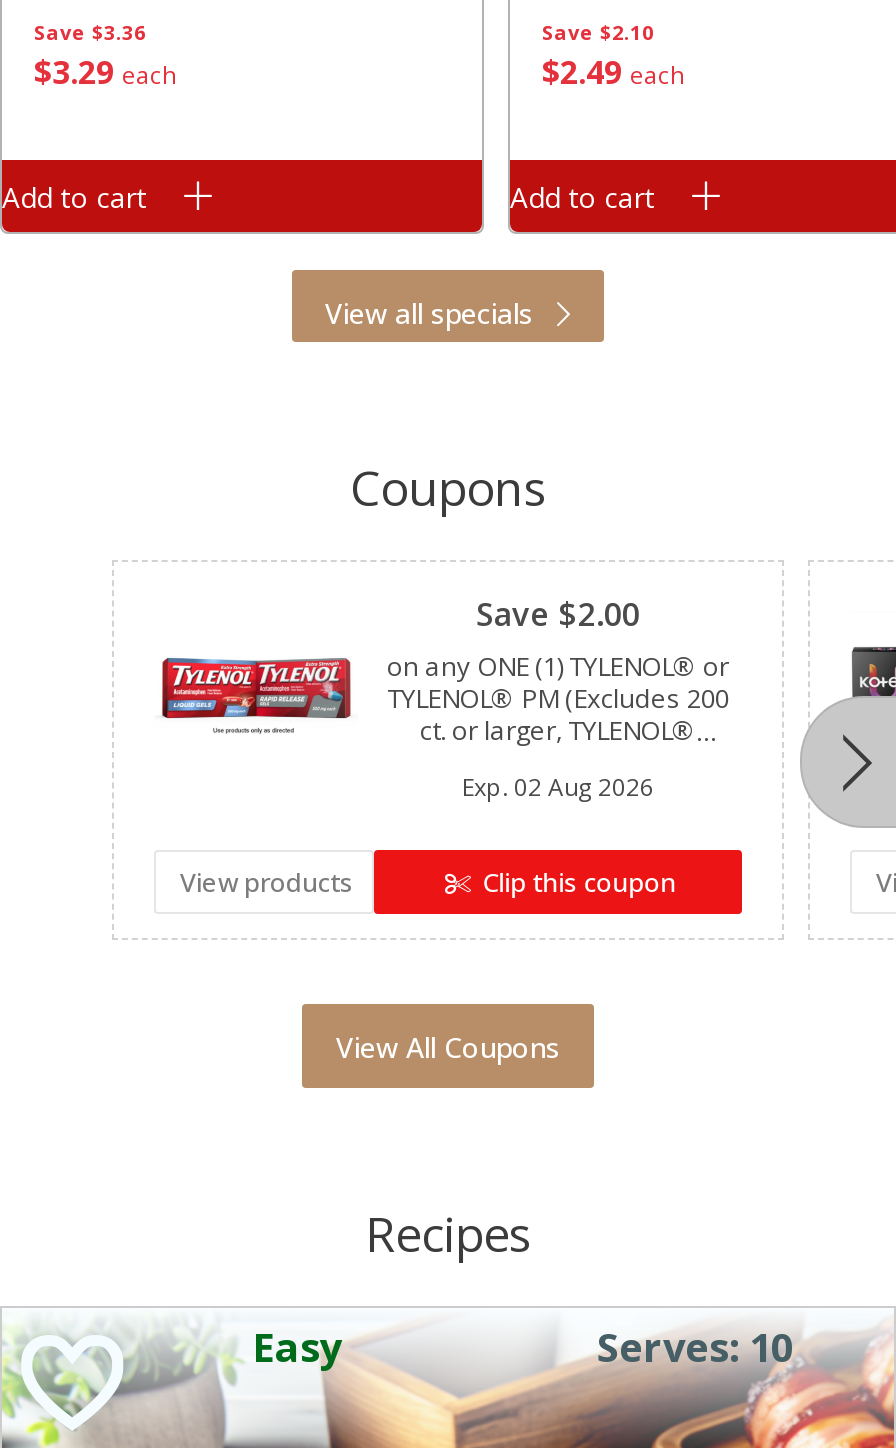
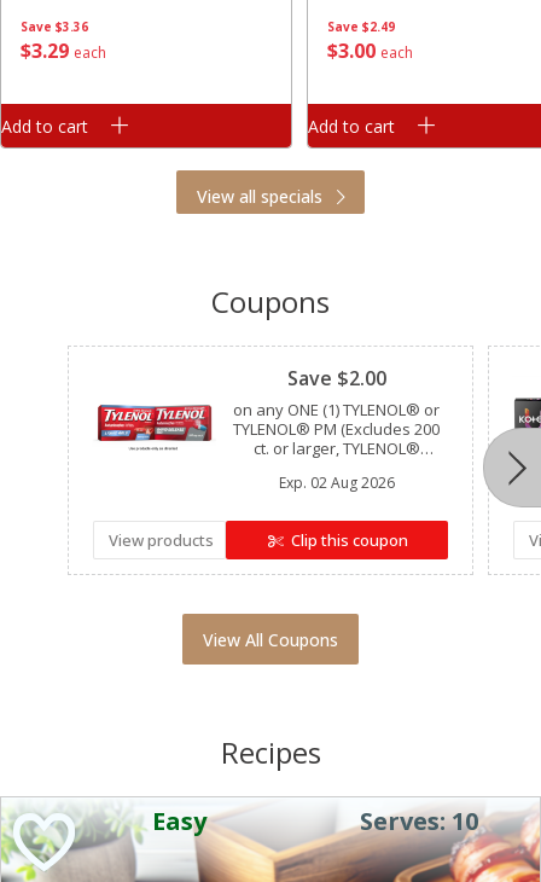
- Save $2.10
- $2 49 each
+ Save $2.49
+ $3 00 each
